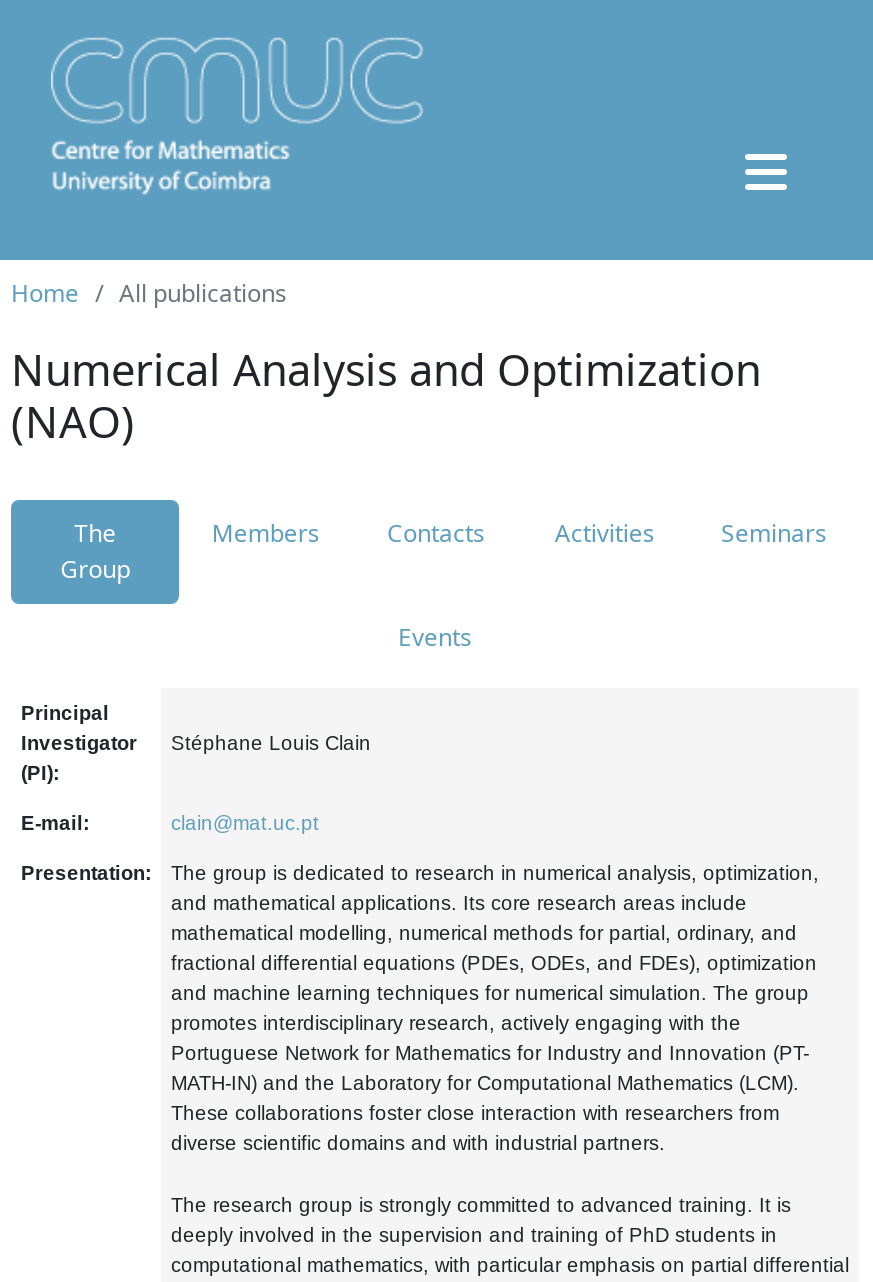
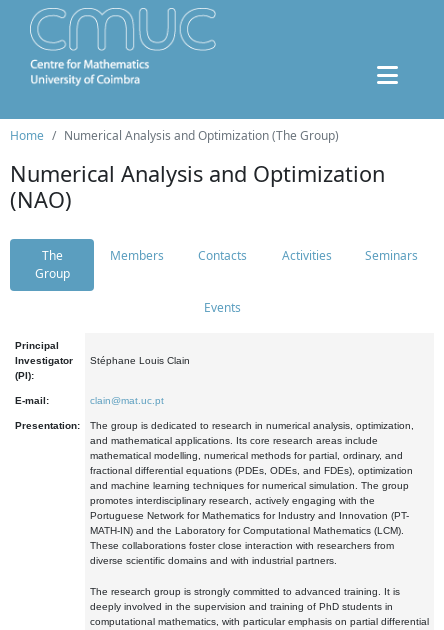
- All publications
+ Numerical Analysis and Optimization (The Group)
